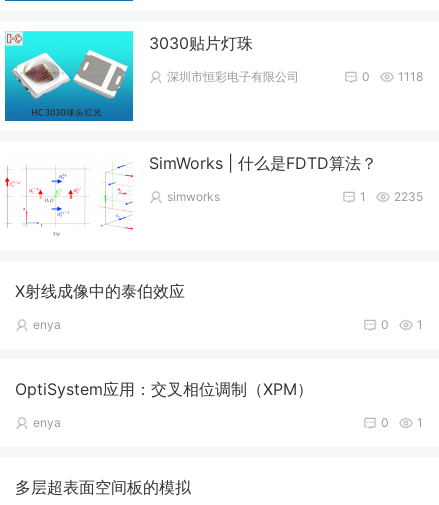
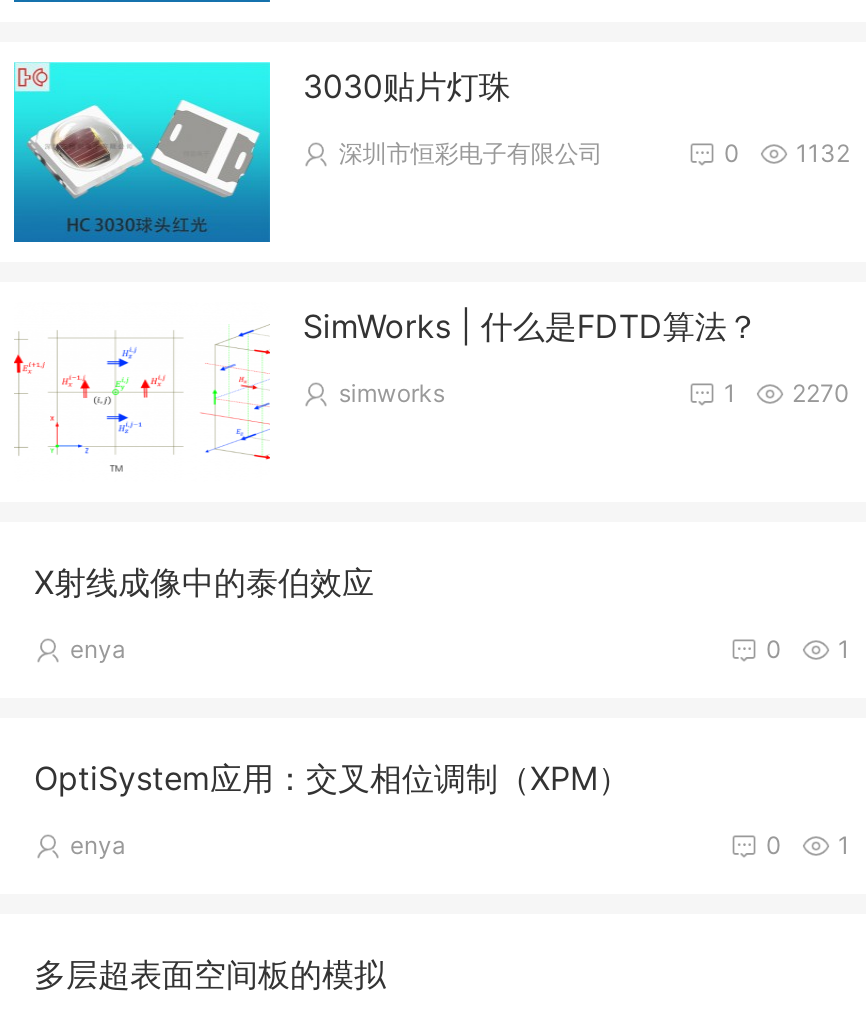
- 0 1118
+ 0 1132

- 1 2235
+ 1 2270
